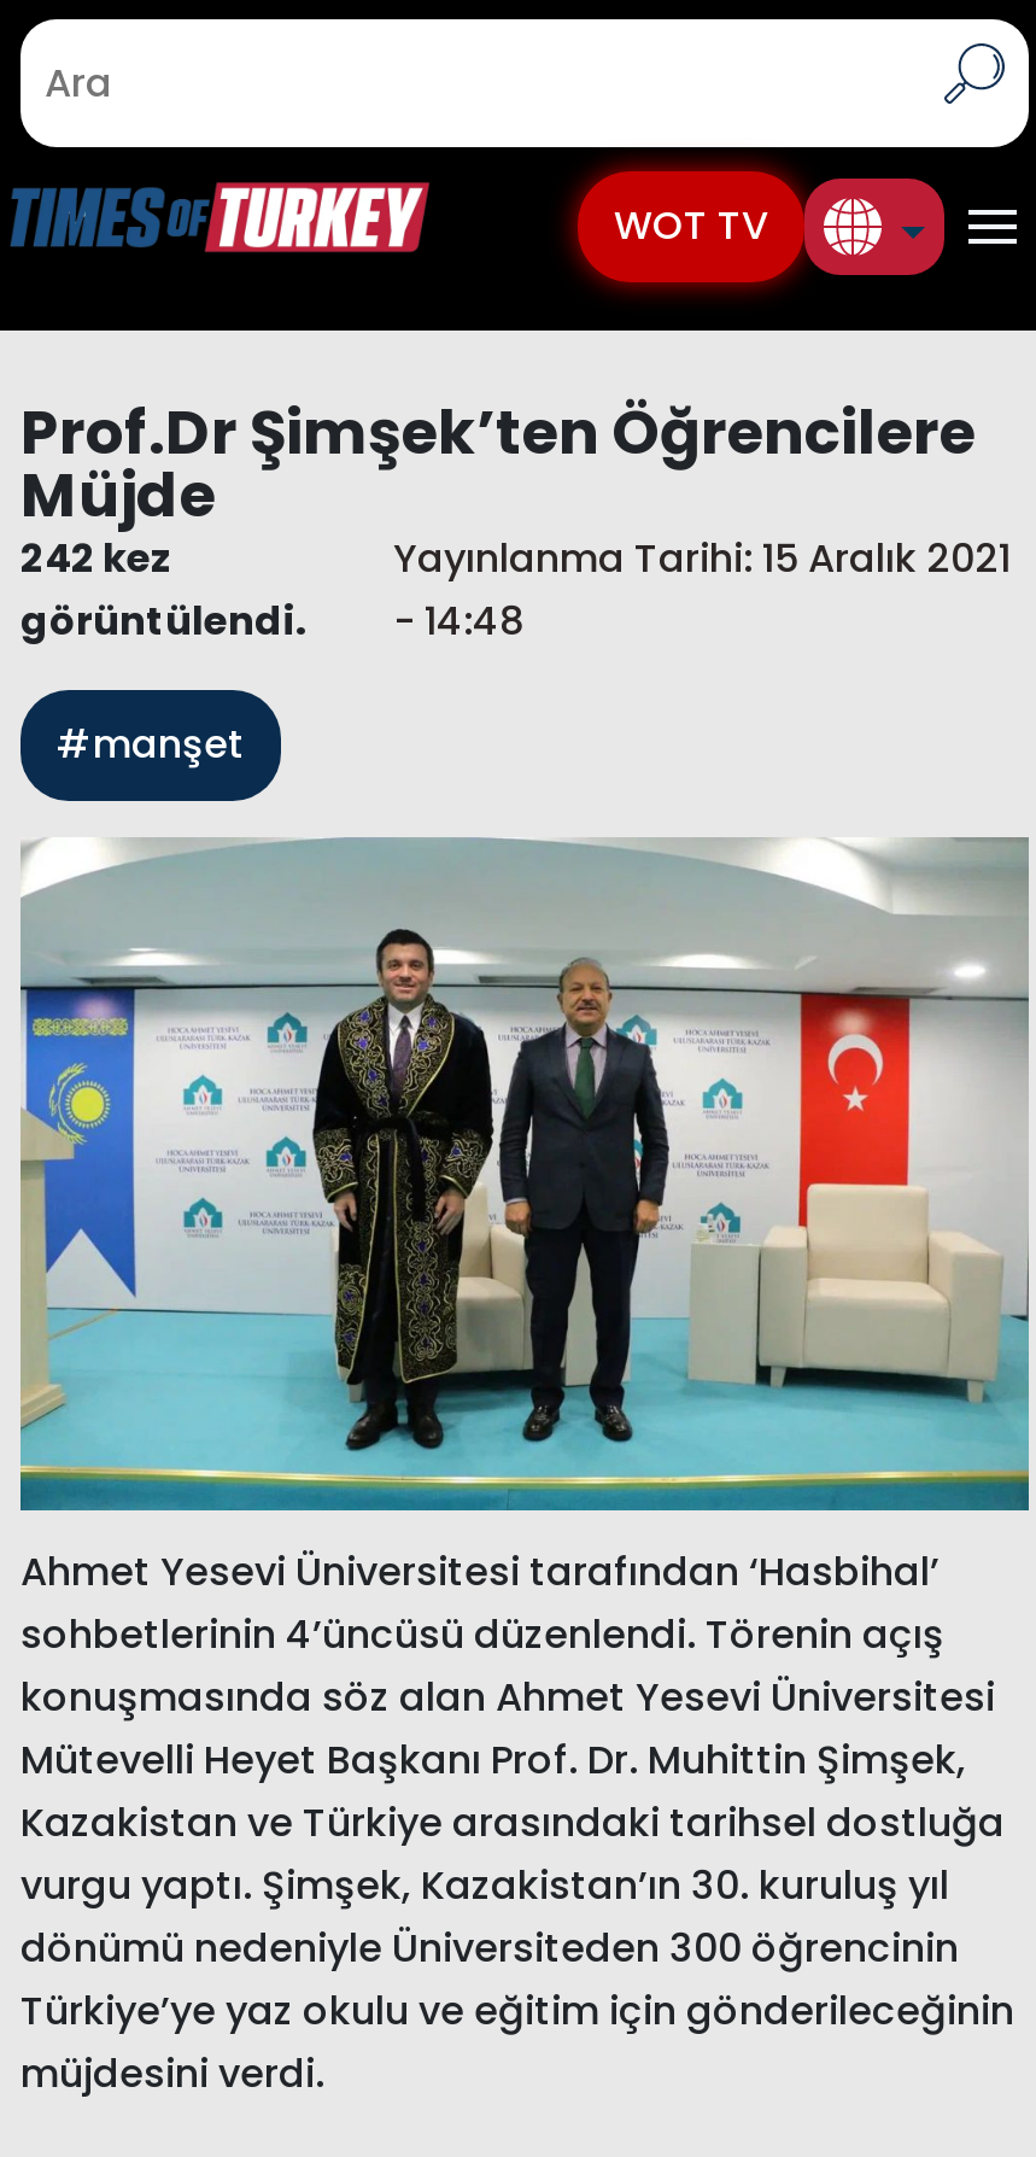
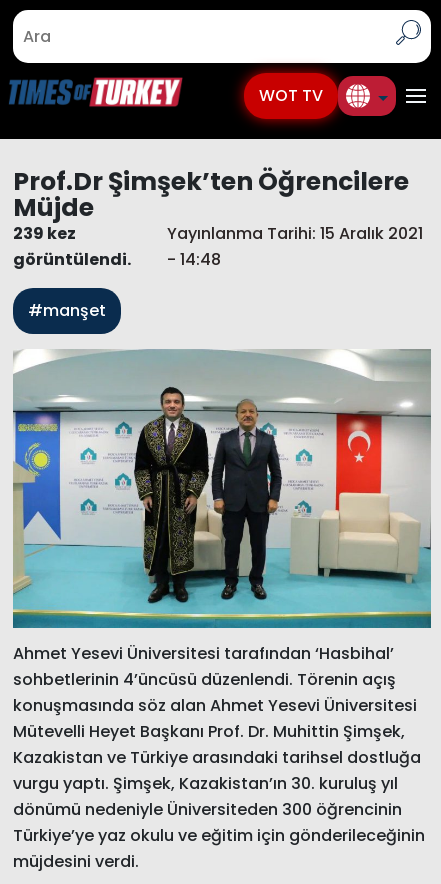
- 242 kez
+ 239 kez
